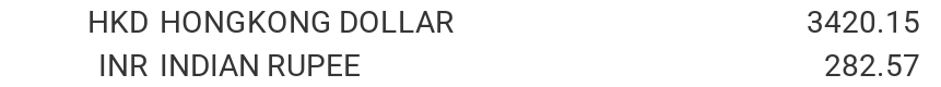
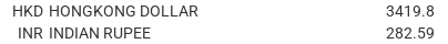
- 3420.15
+ 3419.8

- 282.57
+ 282.59
